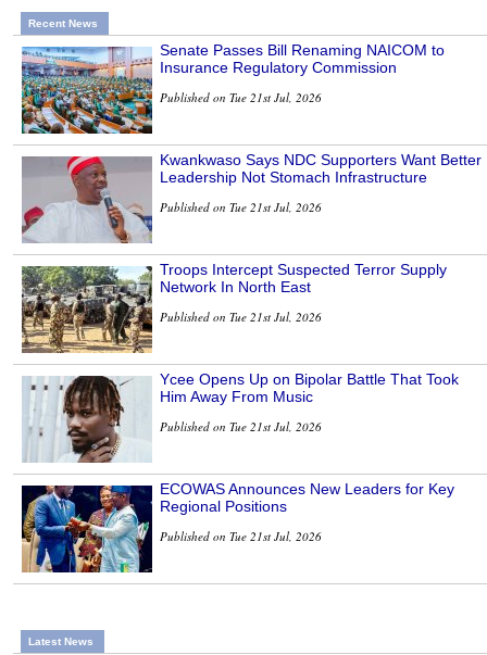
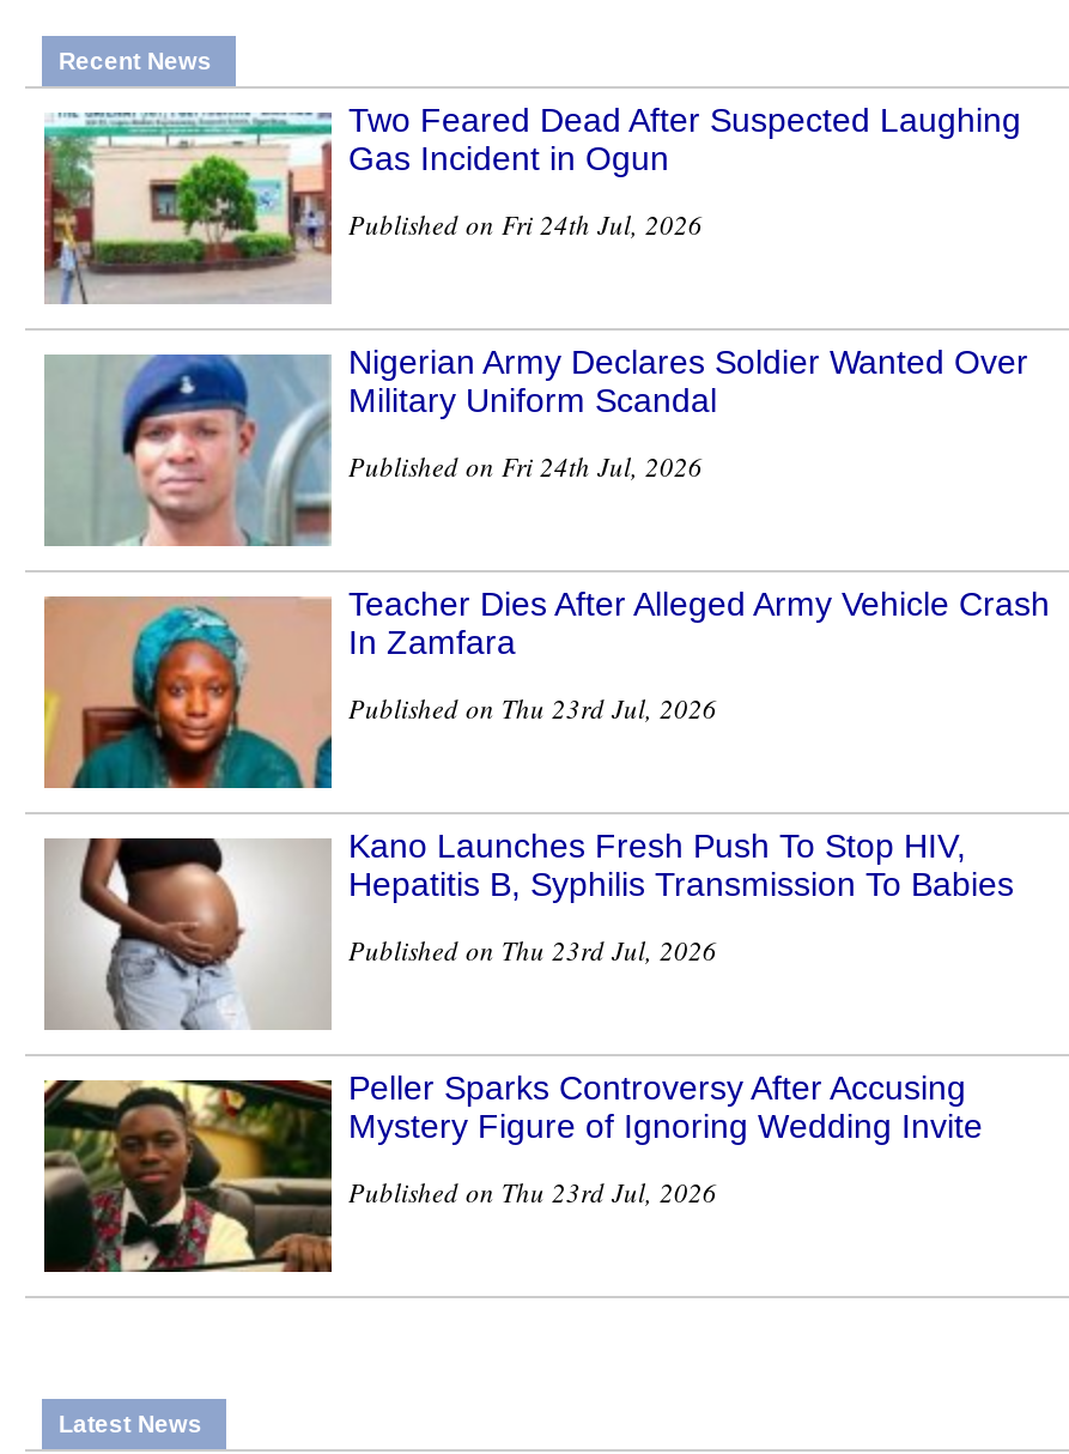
- [image]
- Senate Passes Bill Renaming NAICOM to
- Insurance Regulatory Commission
+ [image]
+ Two Feared Dead After Suspected Laughing
+ Gas Incident in Ogun

- Published on Tue 21st Jul, 2026
+ Published on Fri 24th Jul, 2026

- [image]
- Kwankwaso Says NDC Supporters Want Better
- Leadership Not Stomach Infrastructure
+ [image]
+ Nigerian Army Declares Soldier Wanted Over
+ Military Uniform Scandal

- Published on Tue 21st Jul, 2026
+ Published on Fri 24th Jul, 2026

- [image]
- Troops Intercept Suspected Terror Supply
- Network In North East
+ [image]
+ Teacher Dies After Alleged Army Vehicle Crash
+ In Zamfara

- Published on Tue 21st Jul, 2026
+ Published on Thu 23rd Jul, 2026

- [image]
- Ycee Opens Up on Bipolar Battle That Took
- Him Away From Music
+ [image]
+ Kano Launches Fresh Push To Stop HIV,
+ Hepatitis B, Syphilis Transmission To Babies

- Published on Tue 21st Jul, 2026
+ Published on Thu 23rd Jul, 2026

- [image]
- ECOWAS Announces New Leaders for Key
- Regional Positions
+ [image]
+ Peller Sparks Controversy After Accusing
+ Mystery Figure of Ignoring Wedding Invite

- Published on Tue 21st Jul, 2026
+ Published on Thu 23rd Jul, 2026
